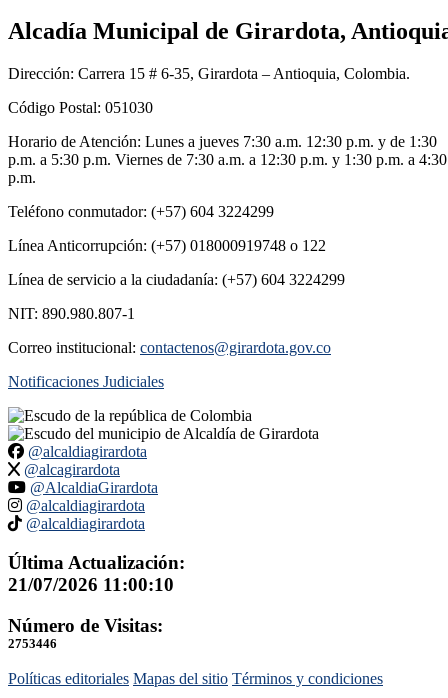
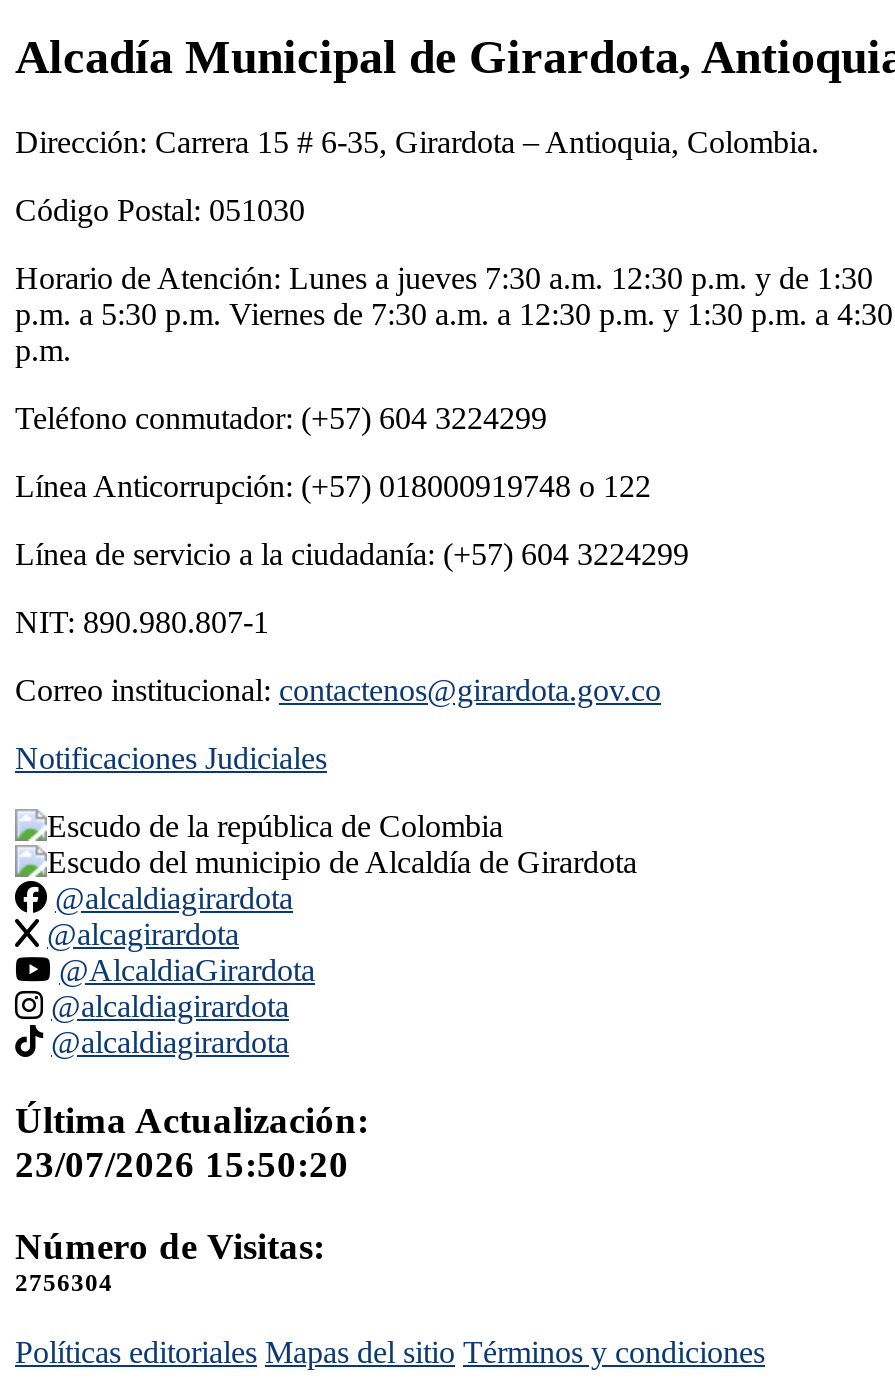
- 21/07/2026 11:00:10
+ 23/07/2026 15:50:20

- 2753446
+ 2756304
